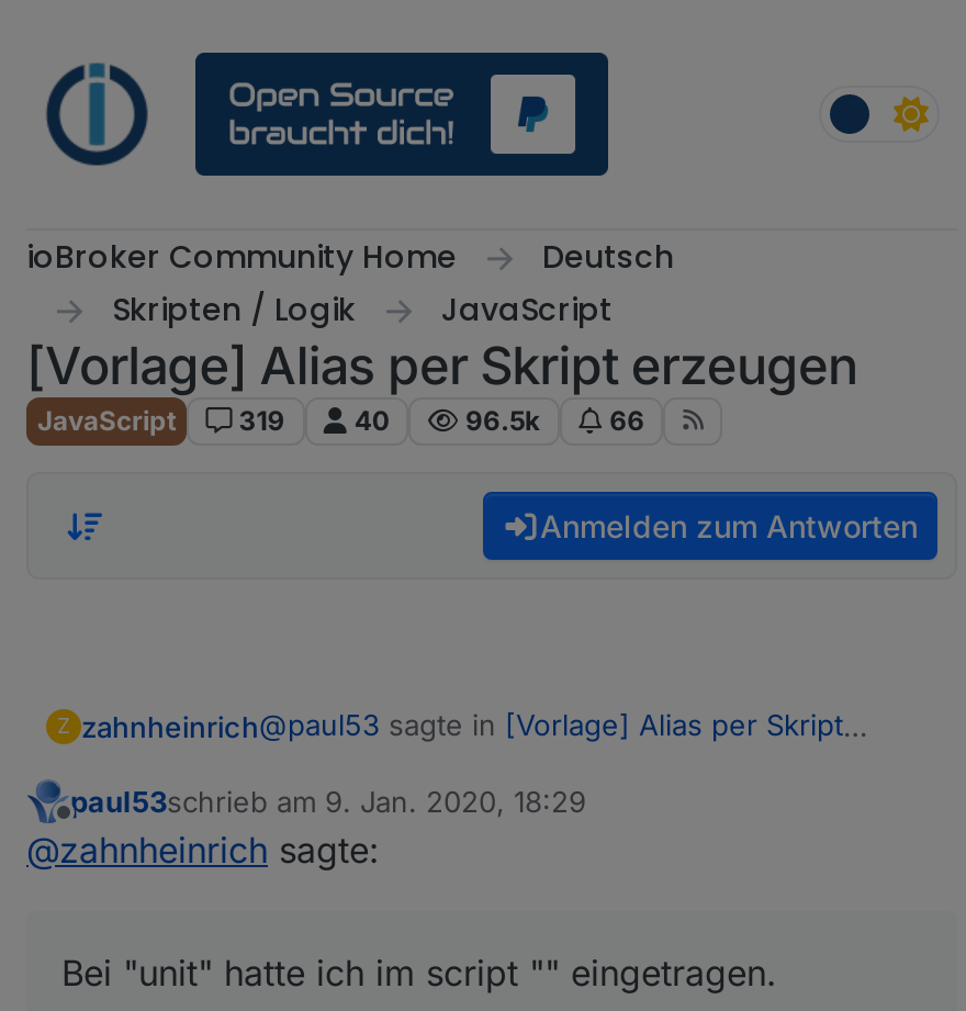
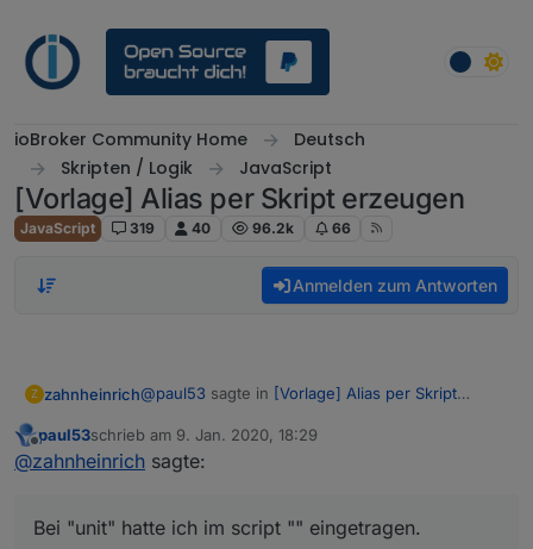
- 96.5k
+ 96.2k
